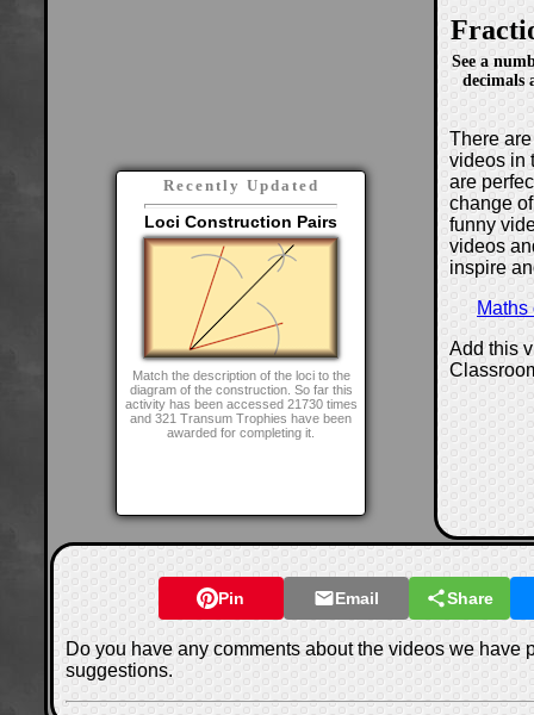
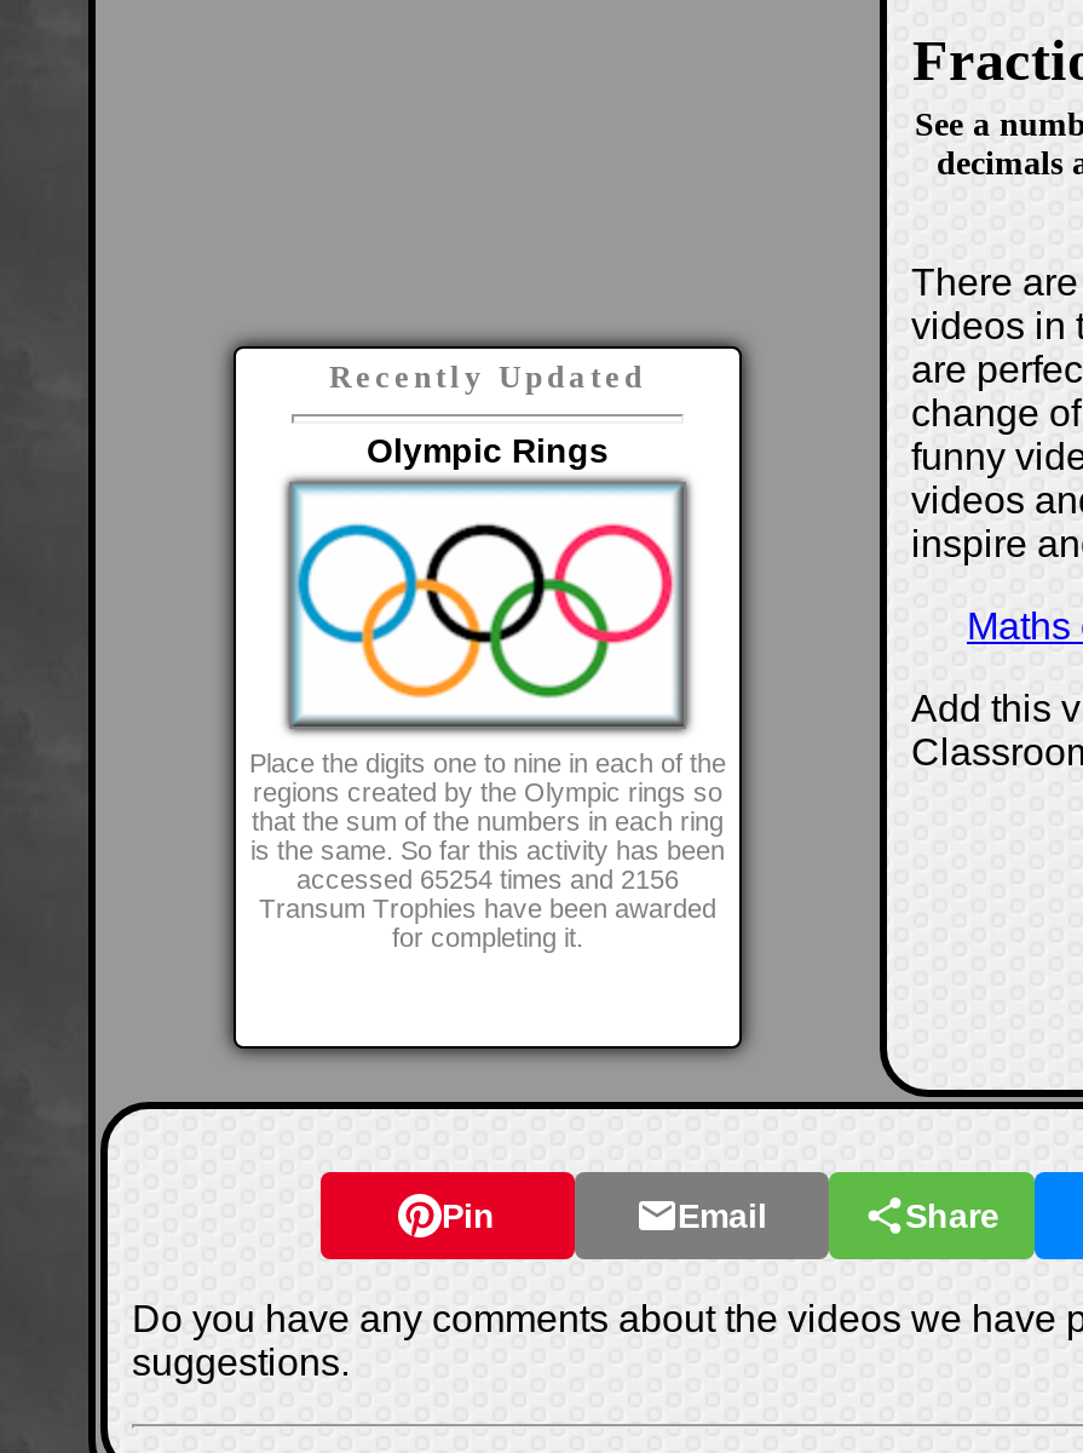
- Loci Construction Pairs
+ Olympic Rings

- [image]
- Match the description of the loci to the
- diagram of the construction. So far this
- activity has been accessed 21730 times
- and 321 Transum Trophies have been
- awarded for completing it.
+ [image]
+ Place the digits one to nine in each of the
+ regions created by the Olympic rings so
+ that the sum of the numbers in each ring
+ is the same. So far this activity has been
+ accessed 65254 times and 2156
+ Transum Trophies have been awarded
+ for completing it.
